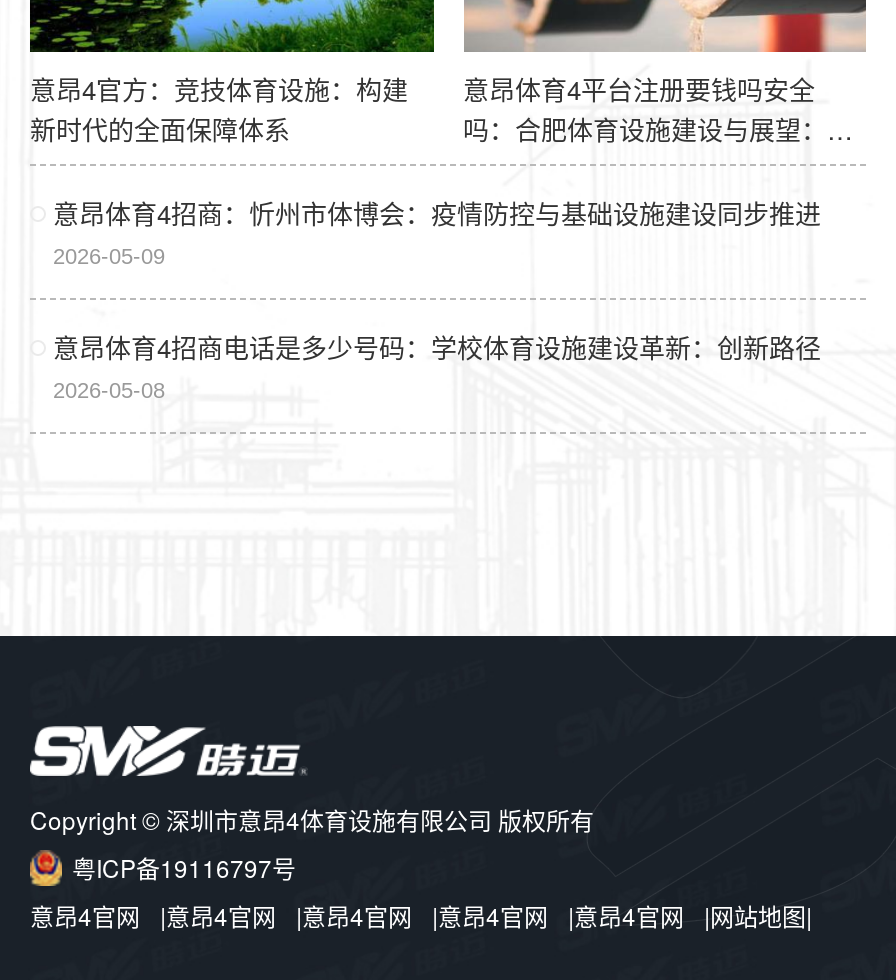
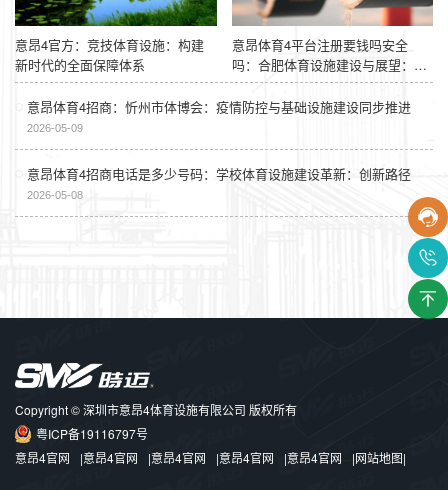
+ [image]
